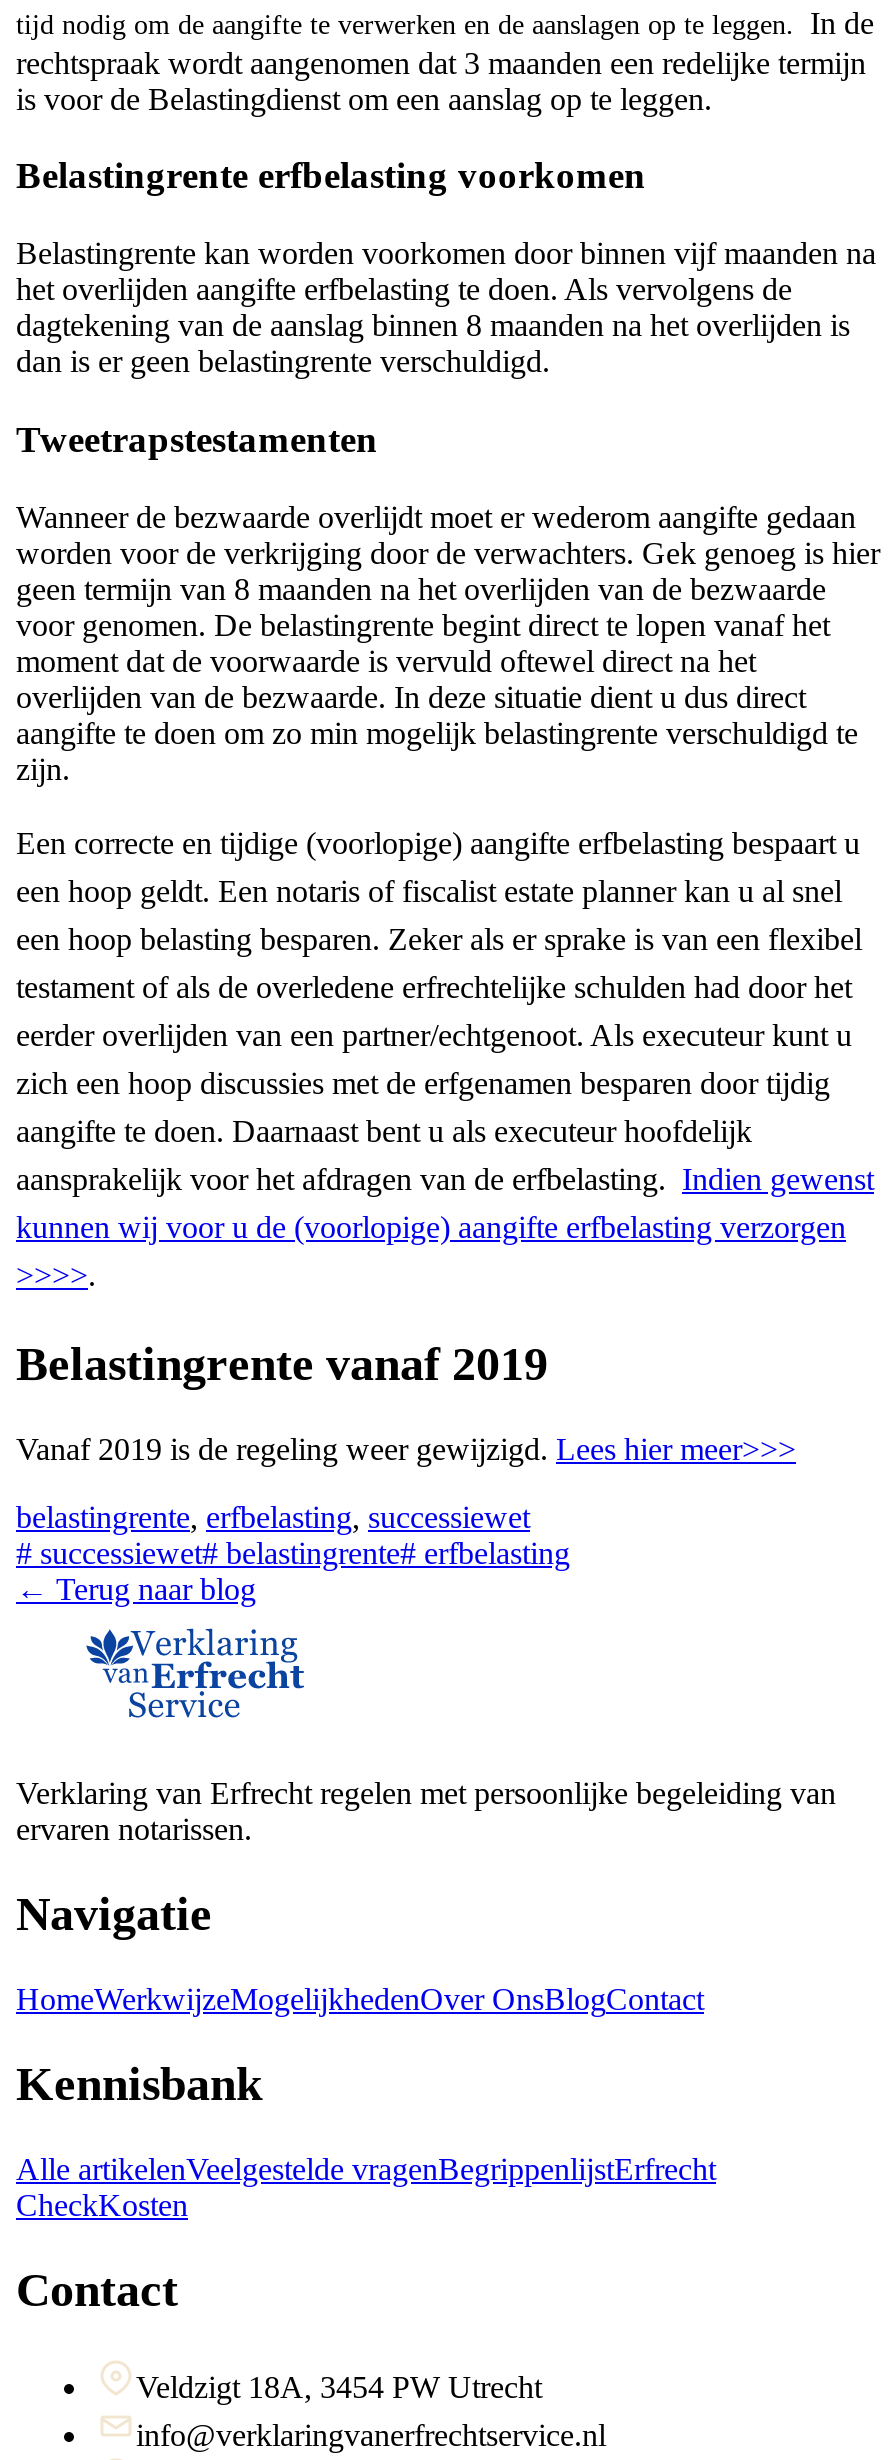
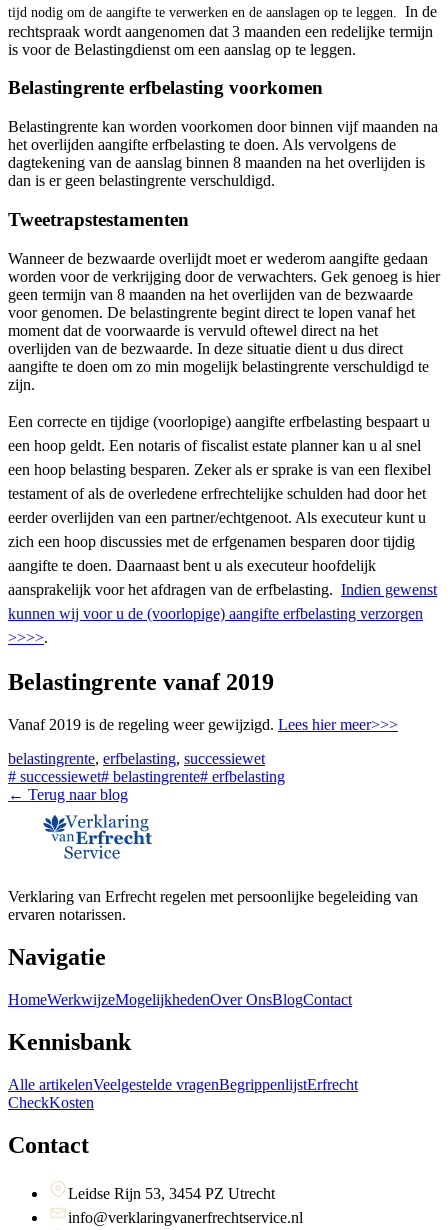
- Veldzigt 18A, 3454 PW Utrecht
+ Leidse Rijn 53, 3454 PZ Utrecht
